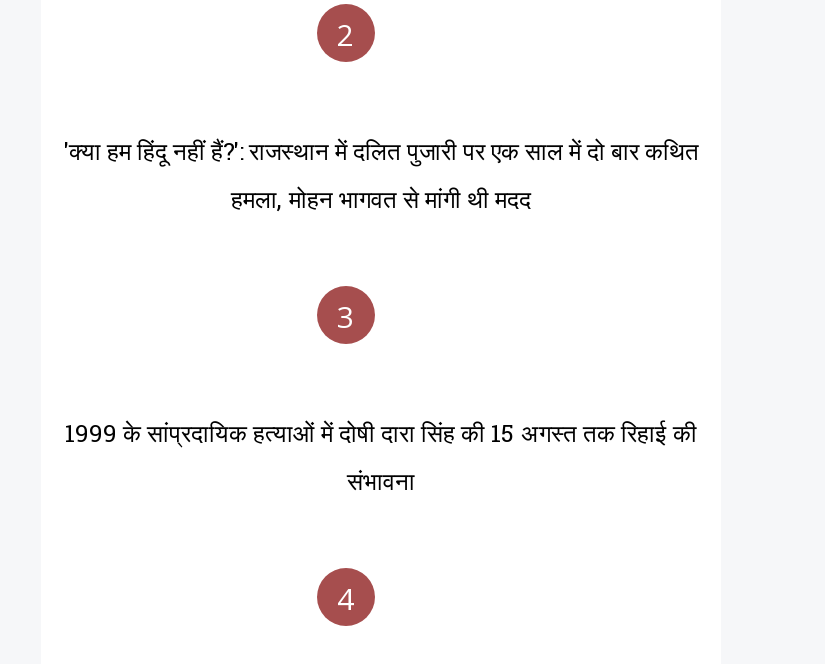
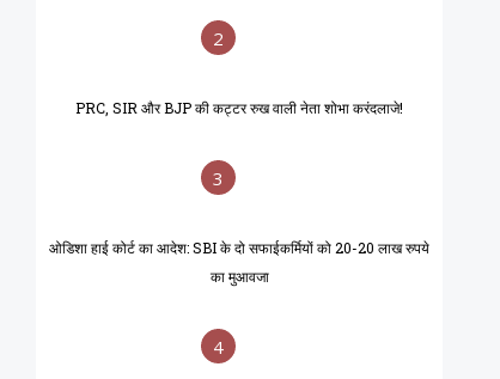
- 'क्या हम हिंदू नहीं हैं?': राजस्थान में दलित पुजारी पर एक साल में दो बार कथित
- हमला, मोहन भागवत से मांगी थी मदद
+ PRC, SIR और BJP की कट्टर रुख वाली नेता शोभा करंदलाजे!

- 1999 के सांप्रदायिक हत्याओं में दोषी दारा सिंह की 15 अगस्त तक रिहाई की
+ ओडिशा हाई कोर्ट का आदेश: SBI के दो सफाईकर्मियों को 20-20 लाख रुपये

- संभावना
+ का मुआवजा
